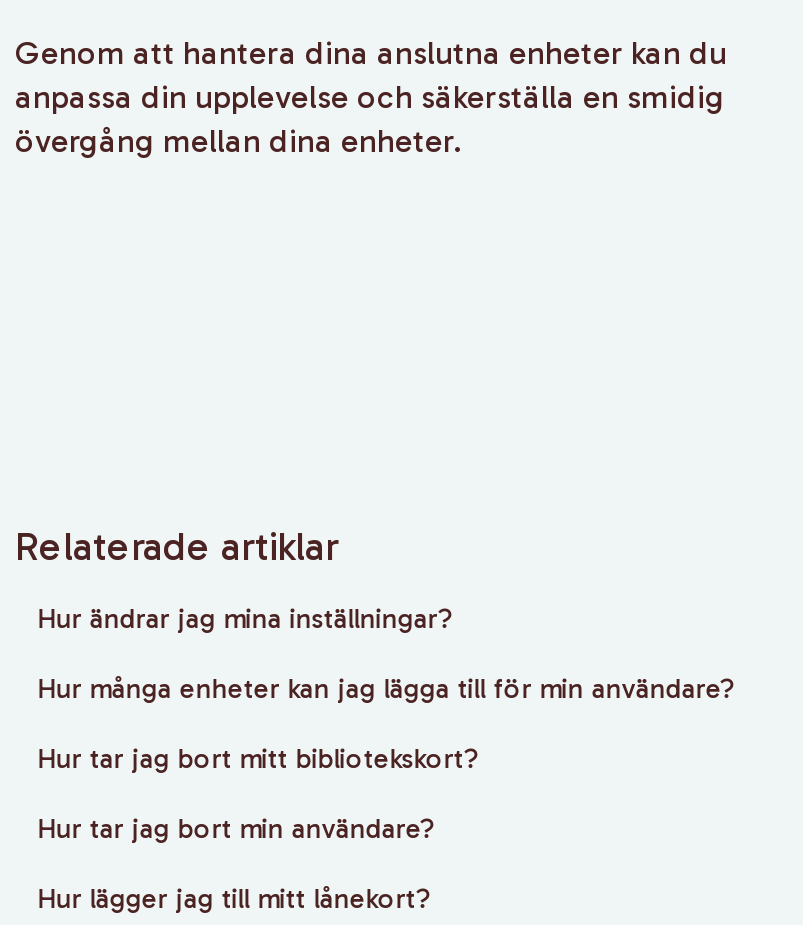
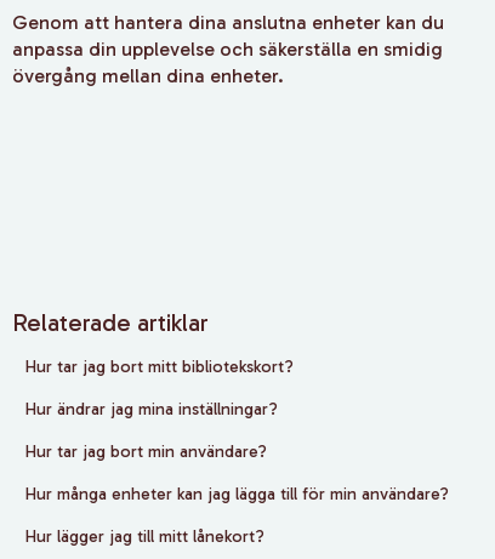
moved down: Hur ändrar jag mina inställningar?

moved down: Hur många enheter kan jag lägga till för min användare?

moved up: Hur tar jag bort mitt bibliotekskort?

moved up: Hur tar jag bort min användare?
